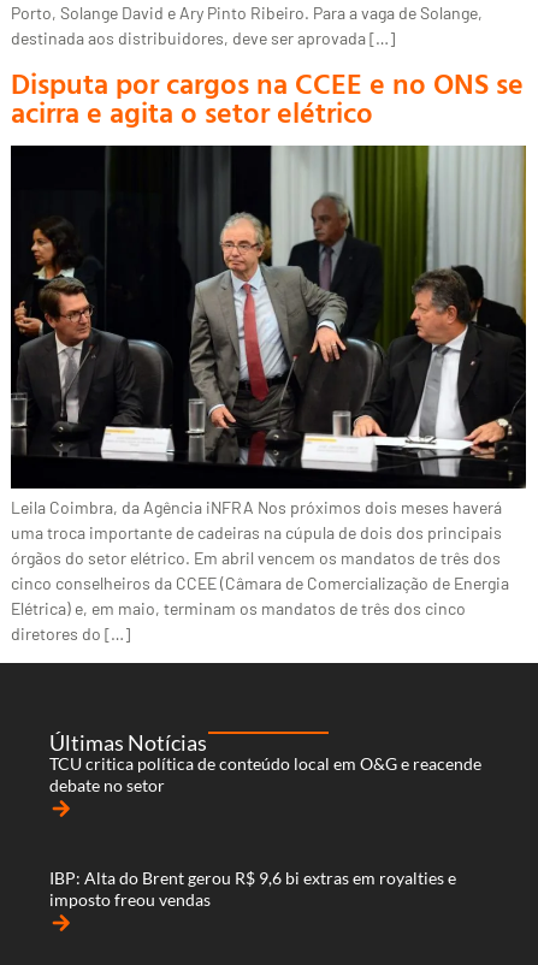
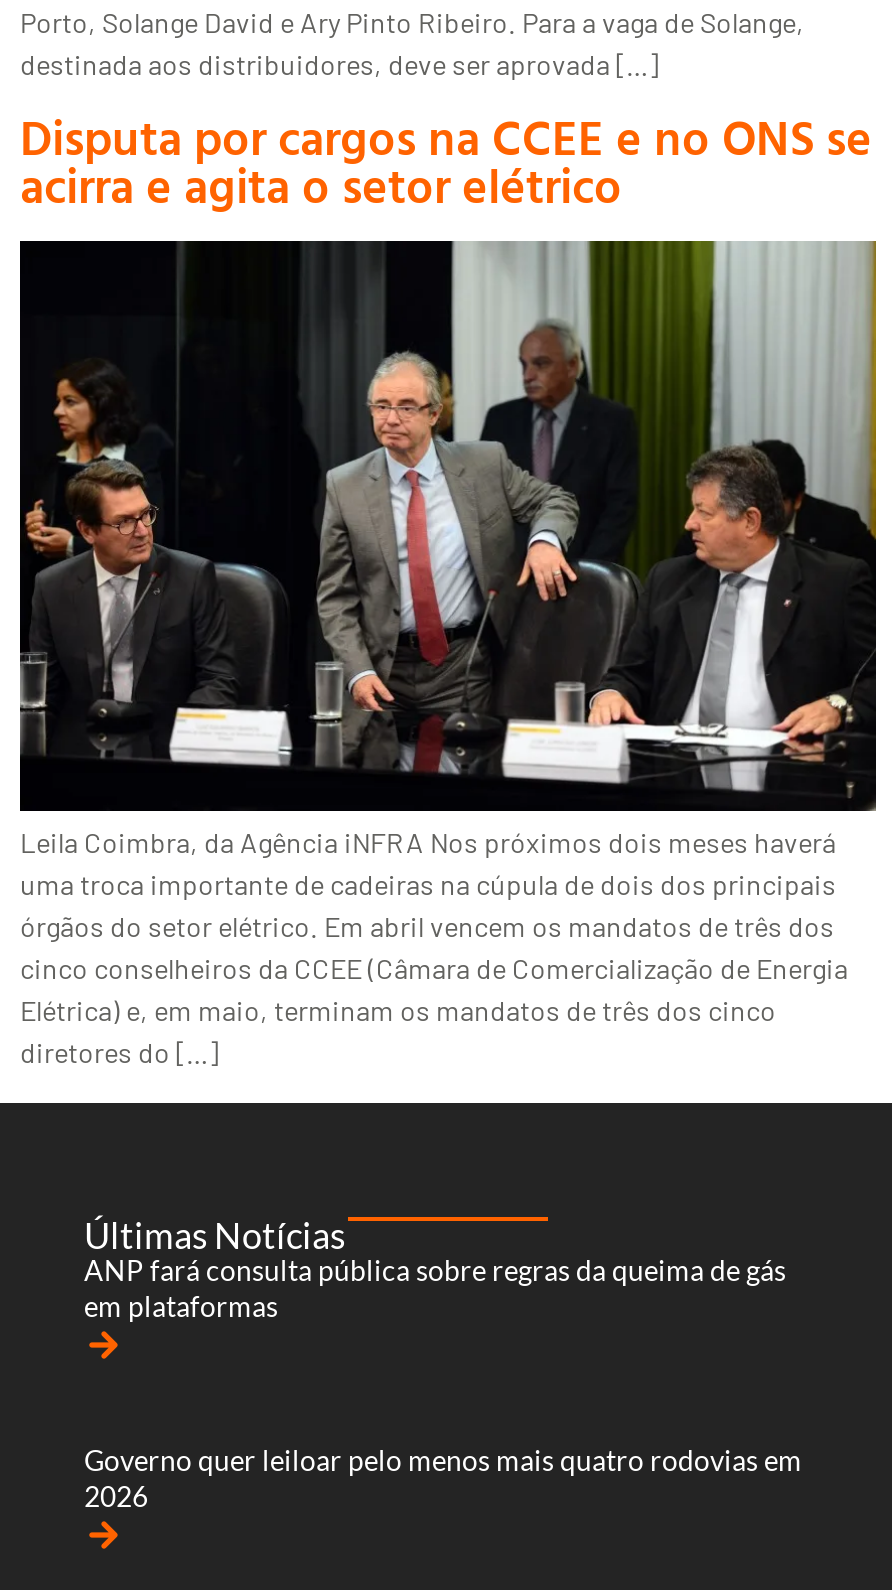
- TCU critica política de conteúdo local em O&G e reacende
- debate no setor
+ ANP fará consulta pública sobre regras da queima de gás
+ em plataformas

- IBP: Alta do Brent gerou R$ 9,6 bi extras em royalties e
- imposto freou vendas
+ Governo quer leiloar pelo menos mais quatro rodovias em
+ 2026
